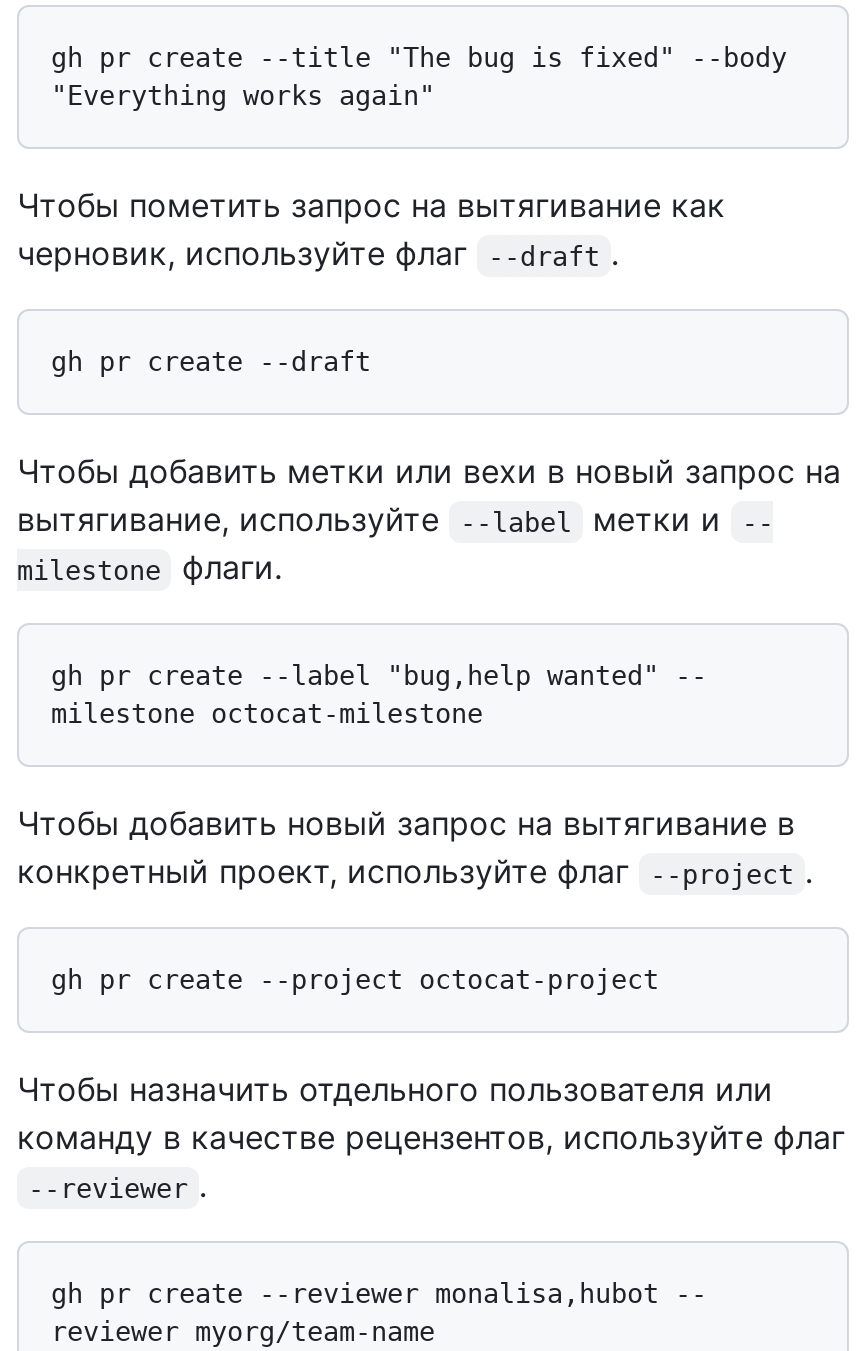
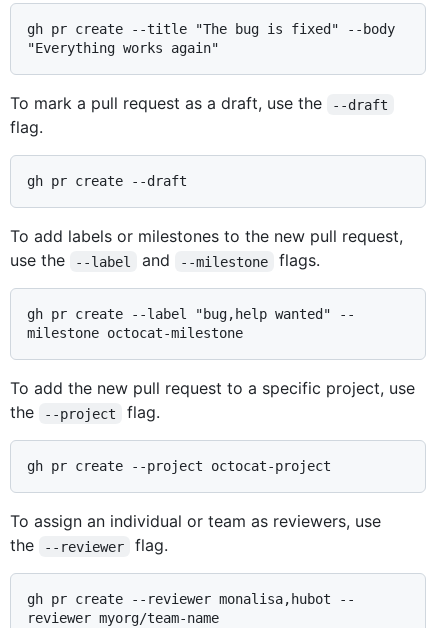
- Чтобы пометить запрос на вытягивание как
- черновик, используйте флаг --draft .
+ To mark a pull request as a draft, use the --draft
+ flag.

- Чтобы добавить метки или вехи в новый запрос на
- вытягивание, используйте --label метки и --
- milestone флаги.
+ To add labels or milestones to the new pull request,
+ use the --label and --milestone flags.

- Чтобы добавить новый запрос на вытягивание в
- конкретный проект, используйте флаг --project .
+ To add the new pull request to a specific project, use
+ the --project flag.

- Чтобы назначить отдельного пользователя или
- команду в качестве рецензентов, используйте флаг
- --reviewer .
+ To assign an individual or team as reviewers, use
+ the --reviewer flag.
